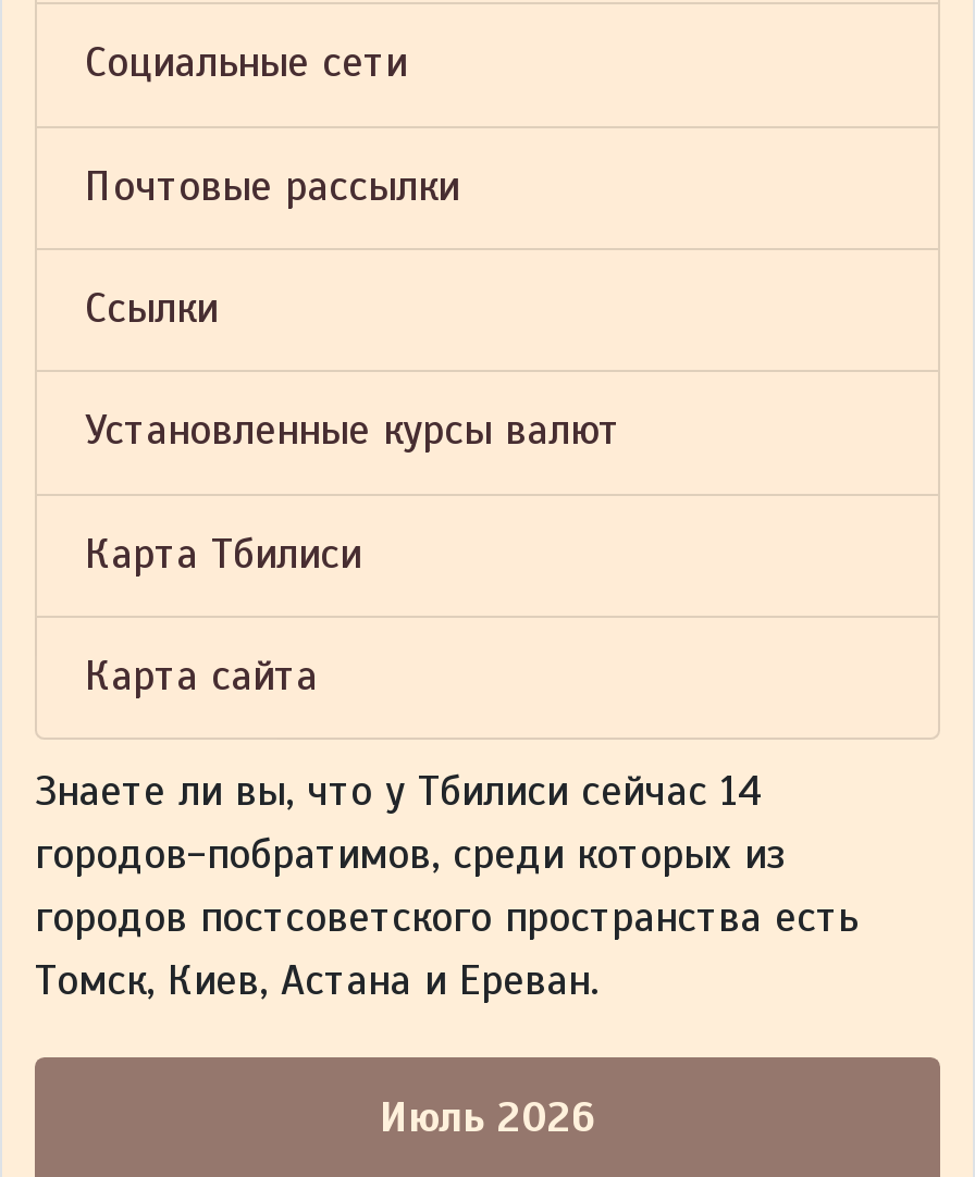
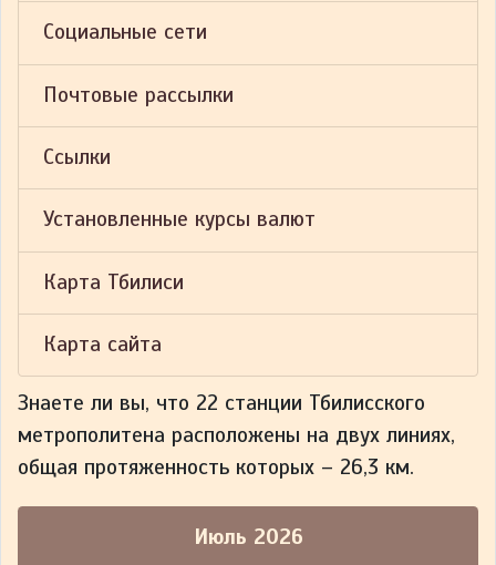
- Знаете ли вы, что у Тбилиси сейчас 14
- городов-побратимов, среди которых из
- городов постсоветского пространства есть
- Томск, Киев, Астана и Ереван.
+ Знаете ли вы, что 22 станции Тбилисского
+ метрополитена расположены на двух линиях,
+ общая протяженность которых – 26,3 км.
